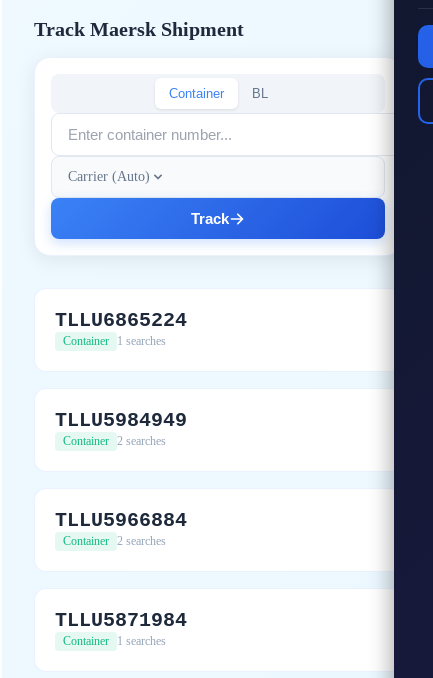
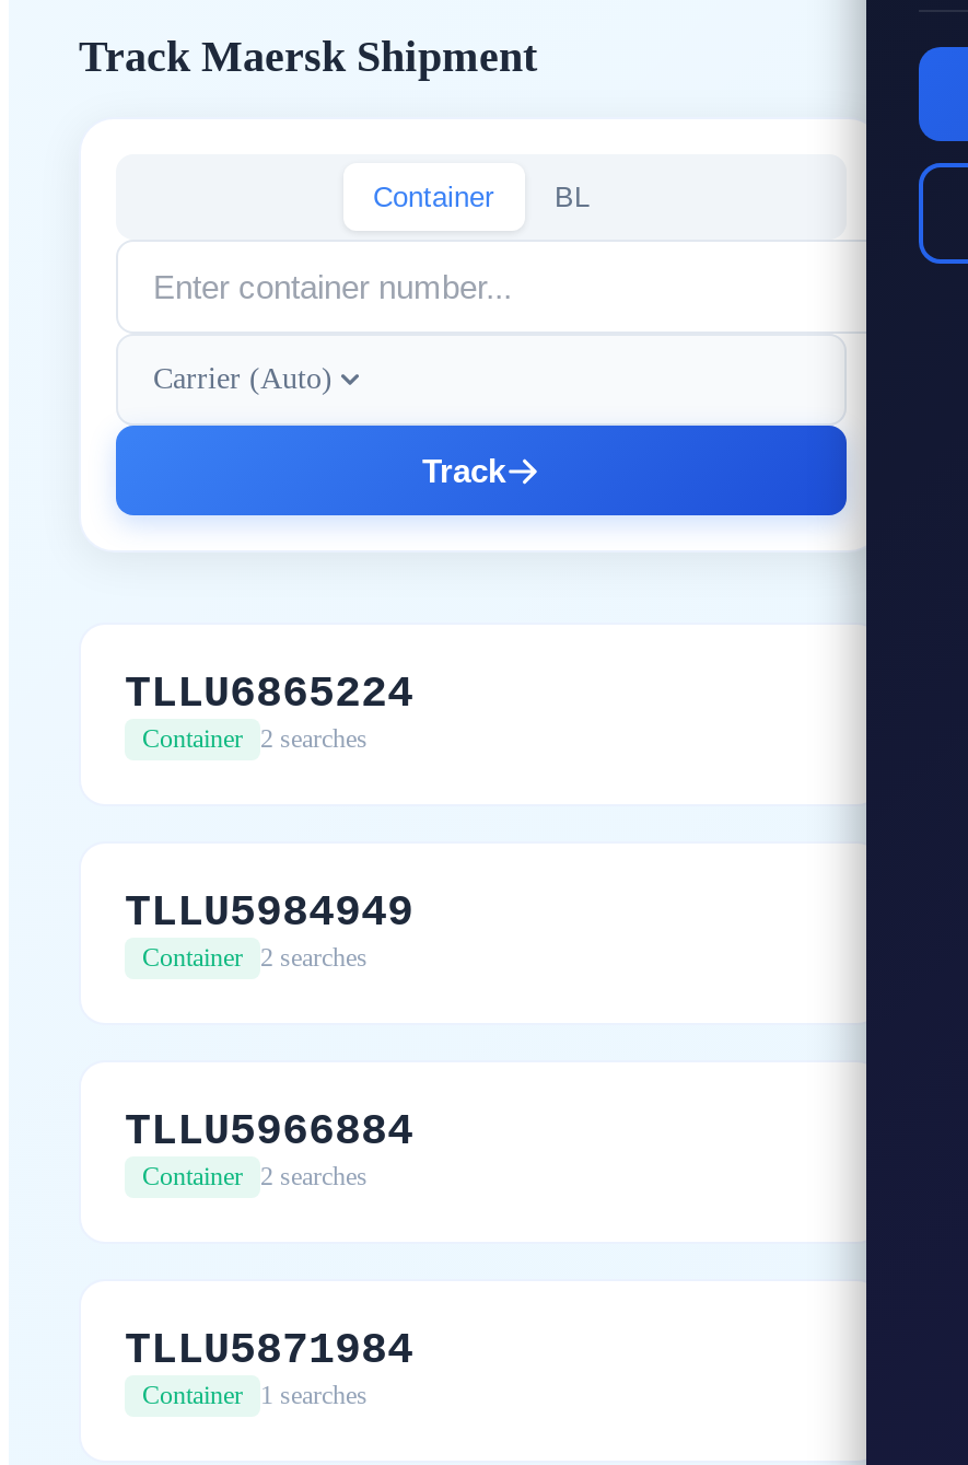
- Container 1 searches
+ Container 2 searches
